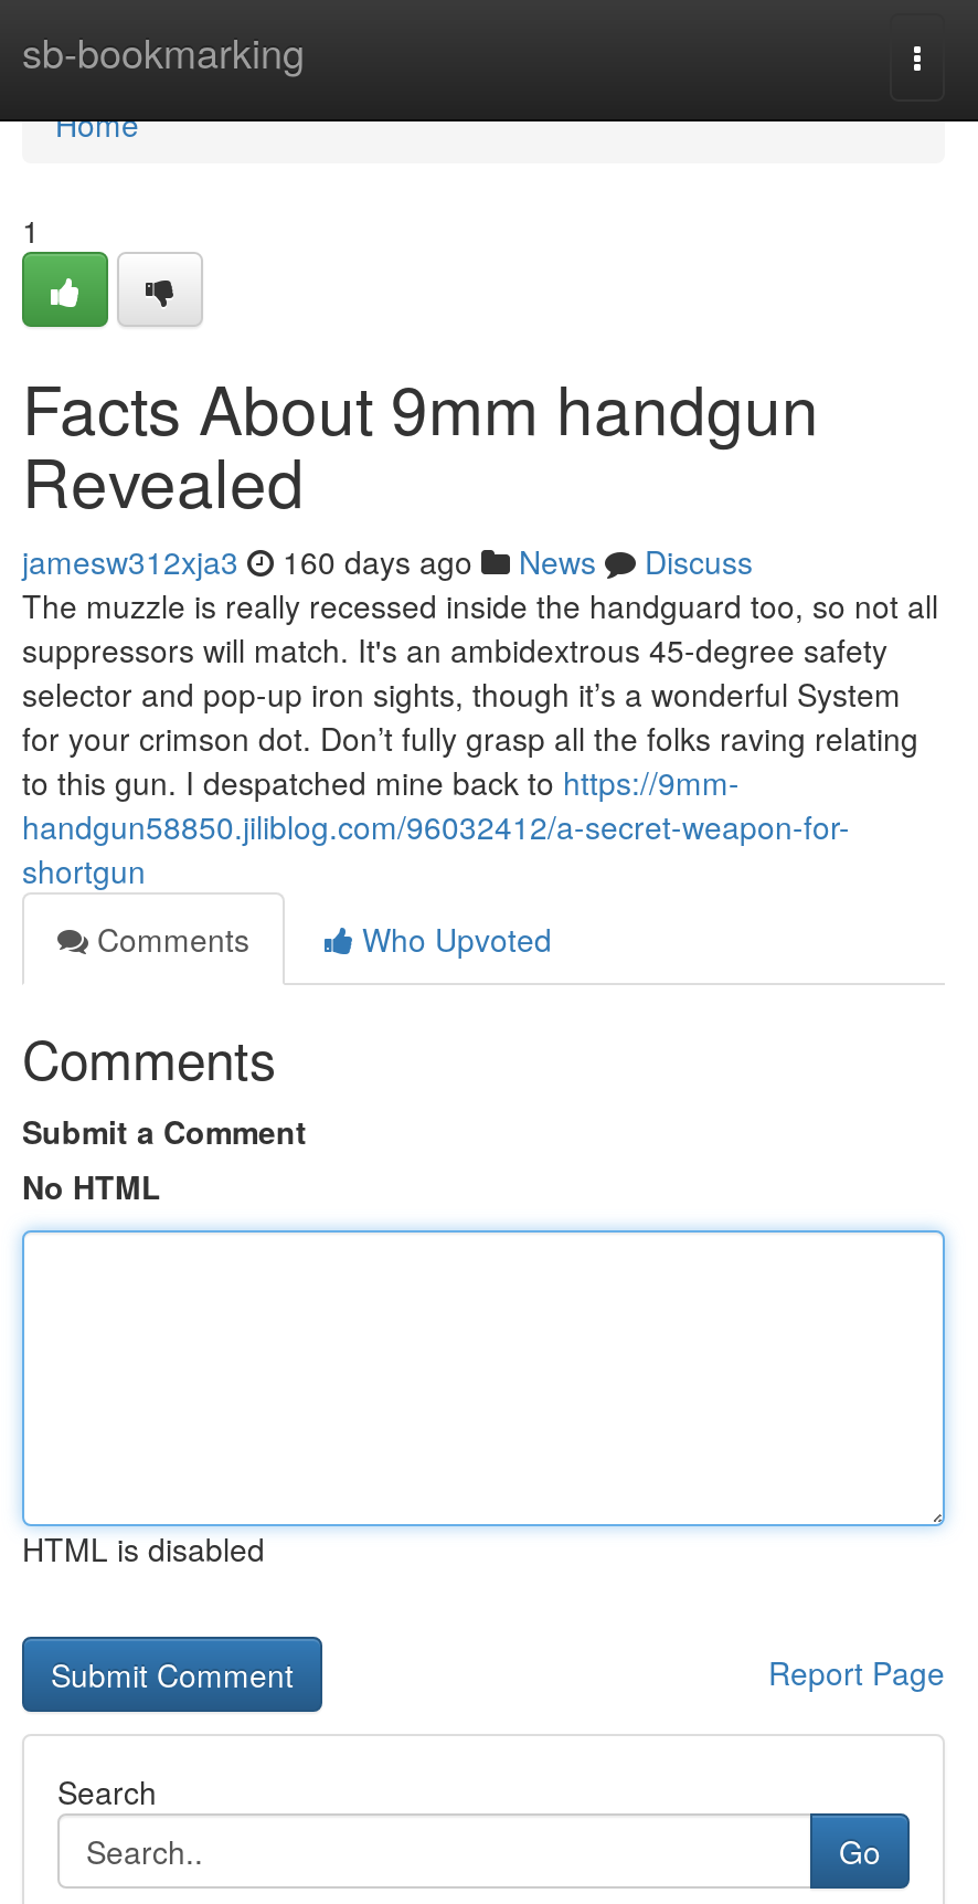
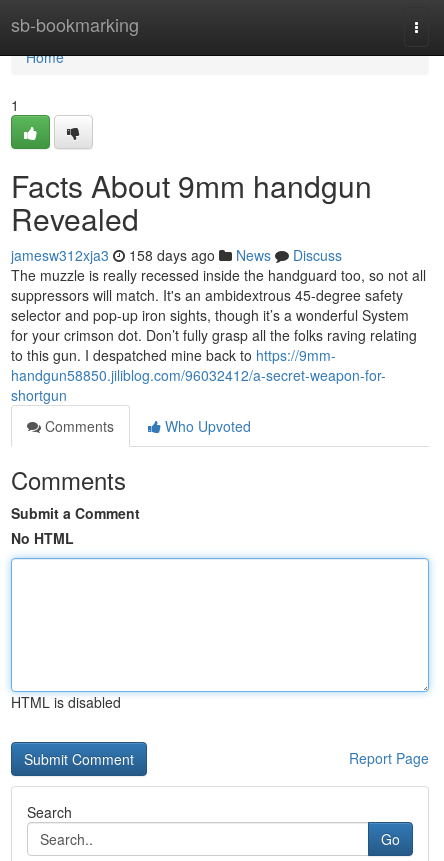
- jamesw312xja3 160 days ago News Discuss
+ jamesw312xja3 158 days ago News Discuss
